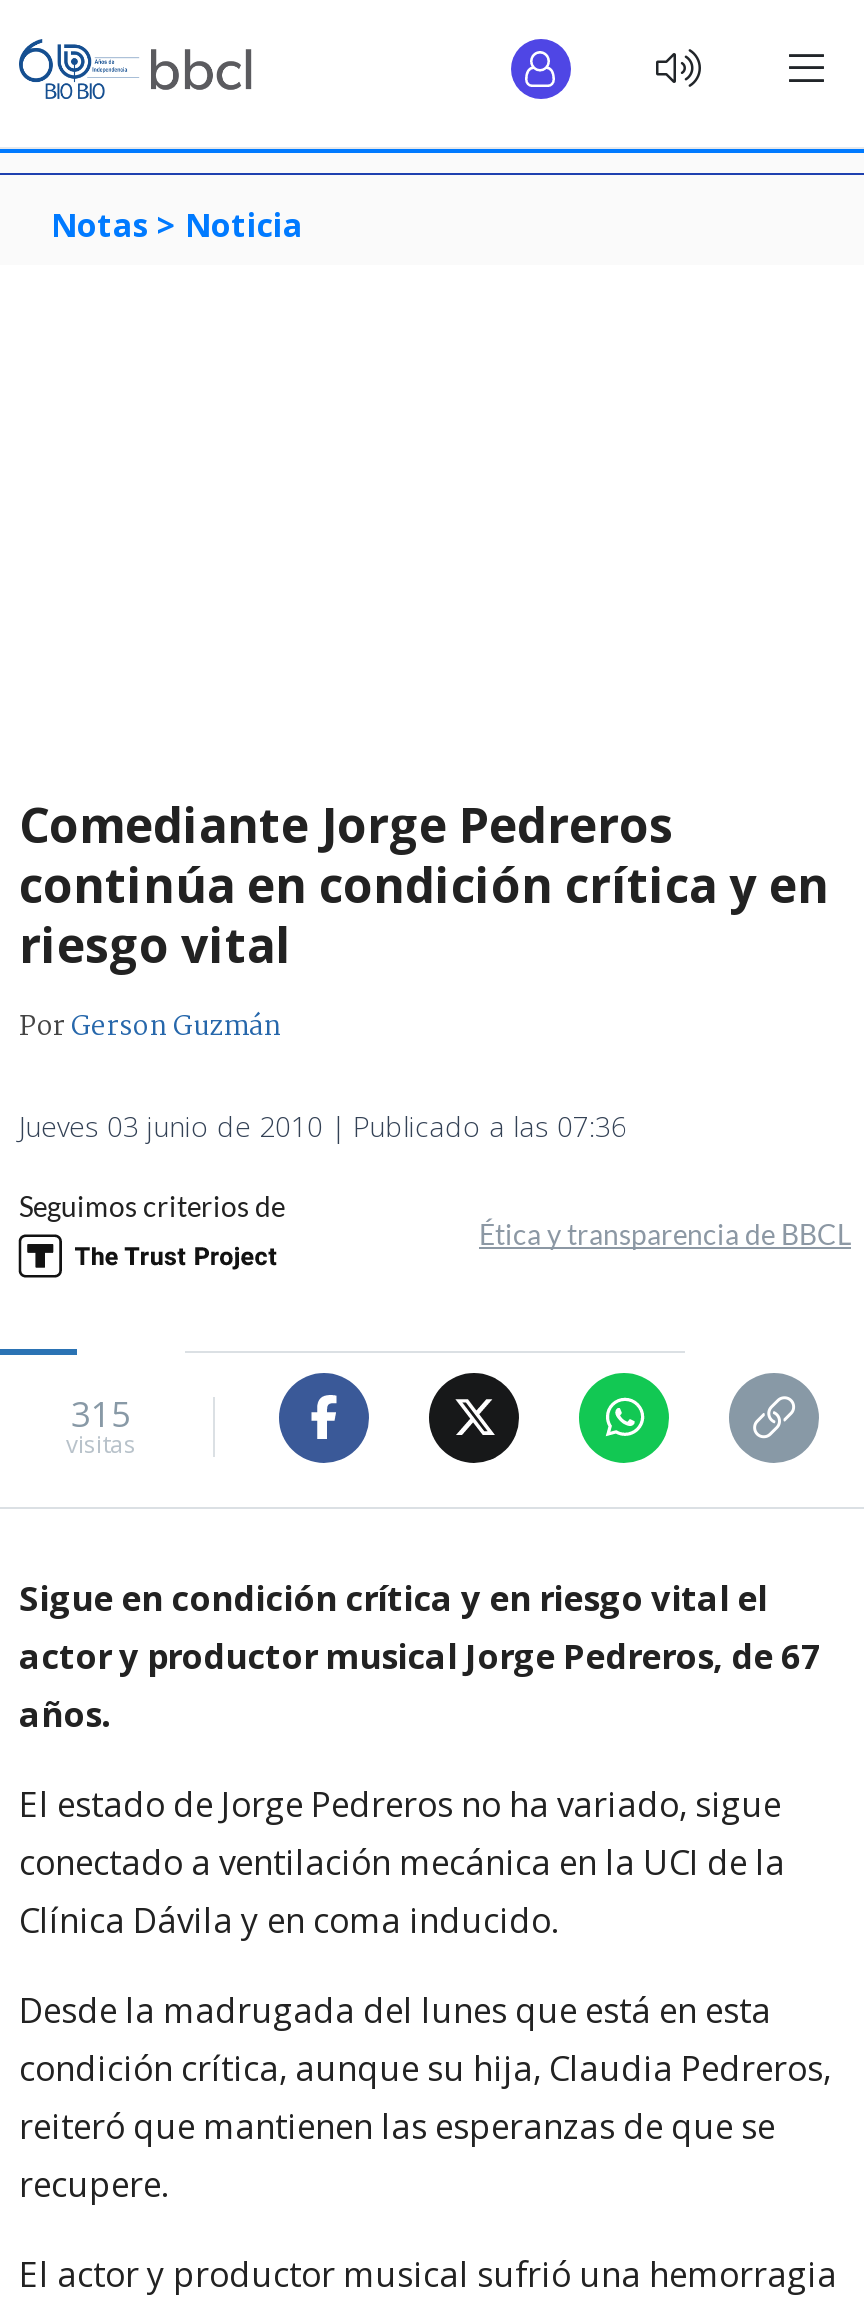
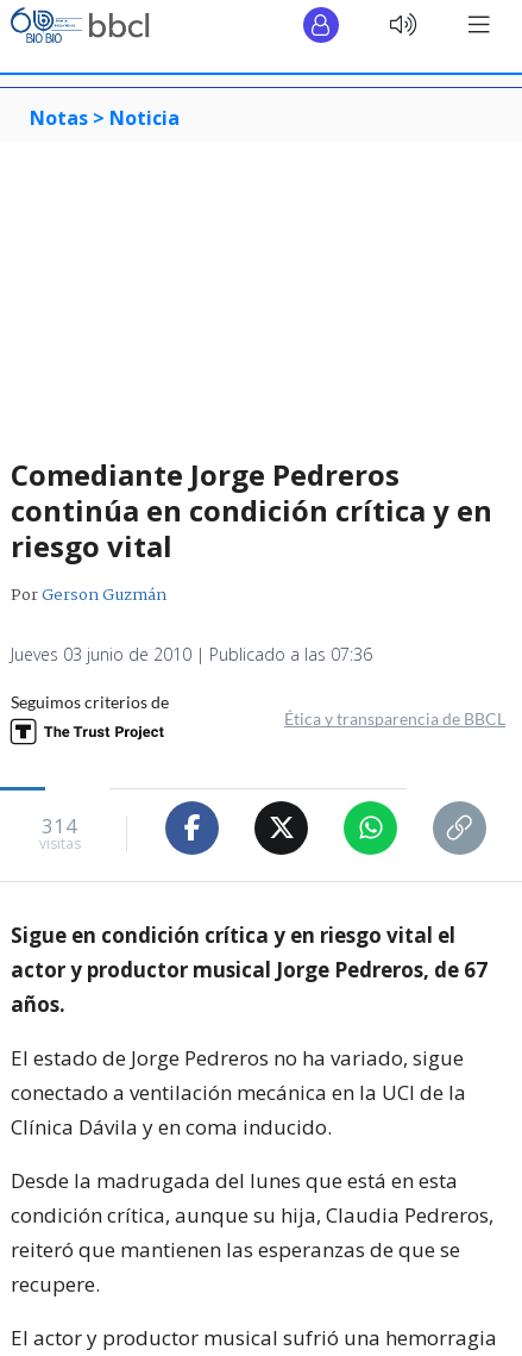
- 315
+ 314
